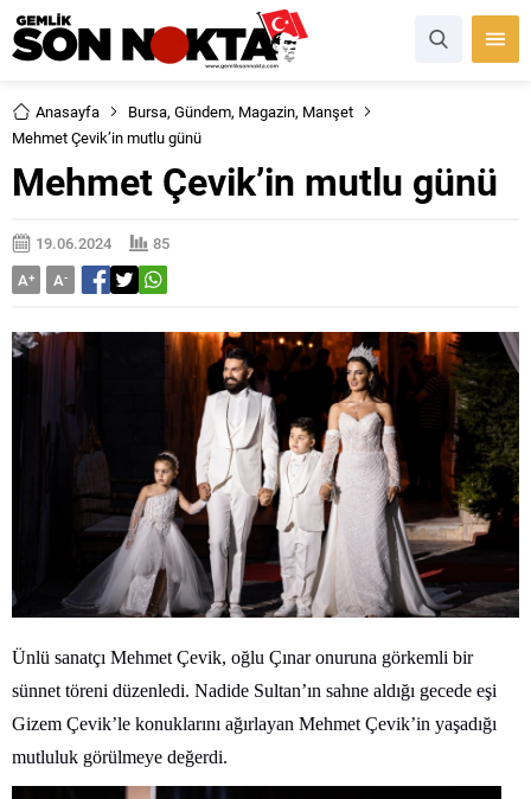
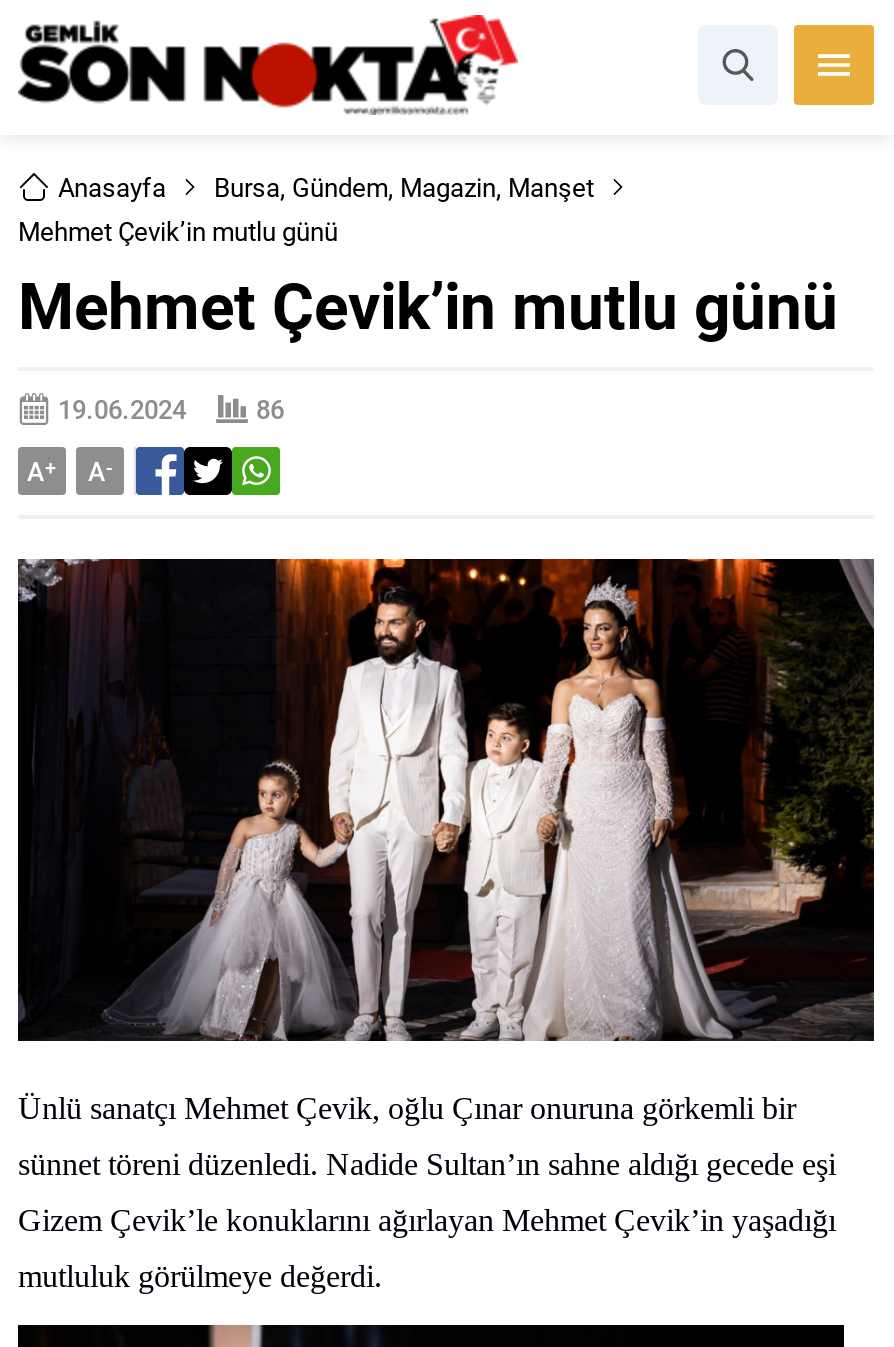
- 19.06.2024 85
+ 19.06.2024 86
